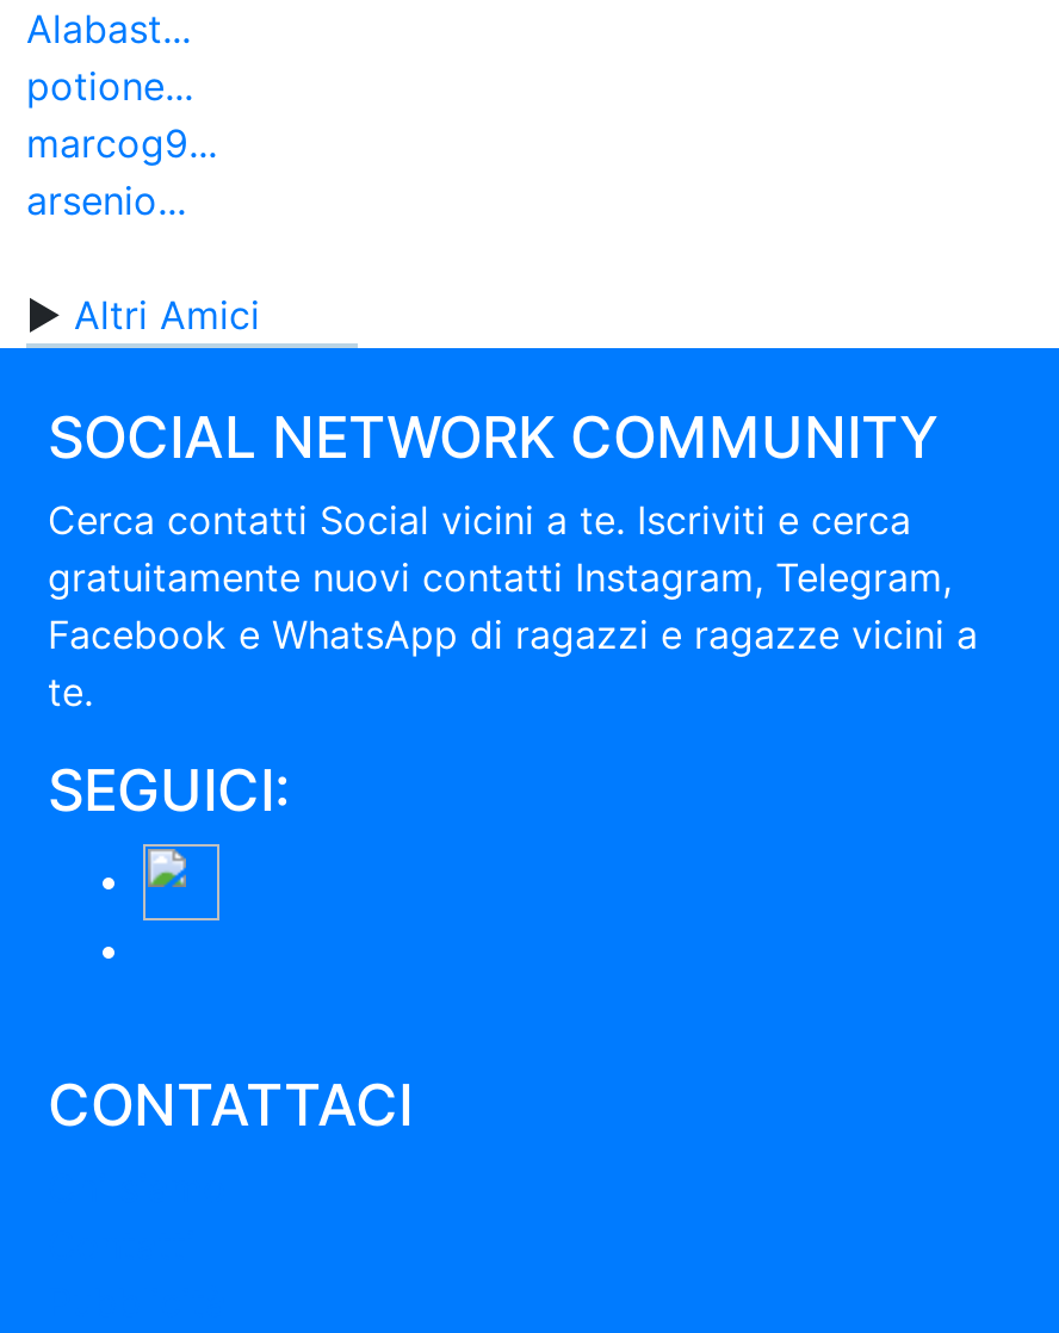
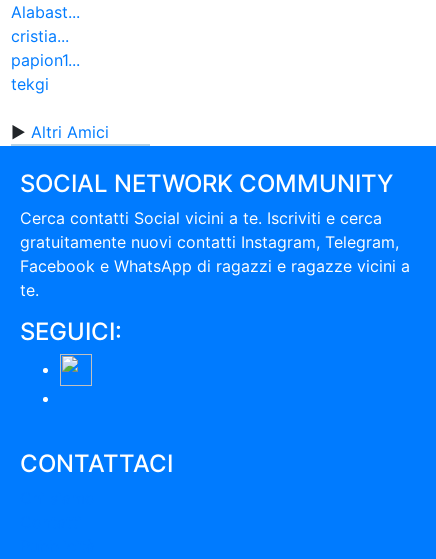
- potione...
- marcog9...
- arsenio...
+ cristia...
+ papion1...
+ tekgi
